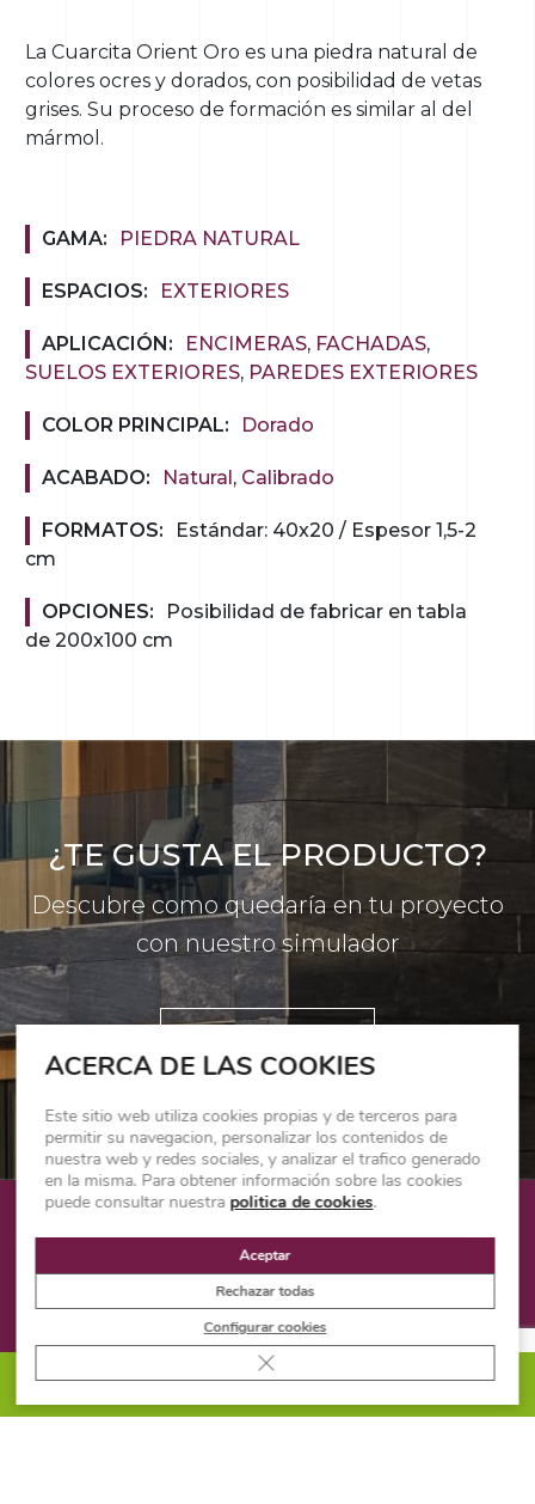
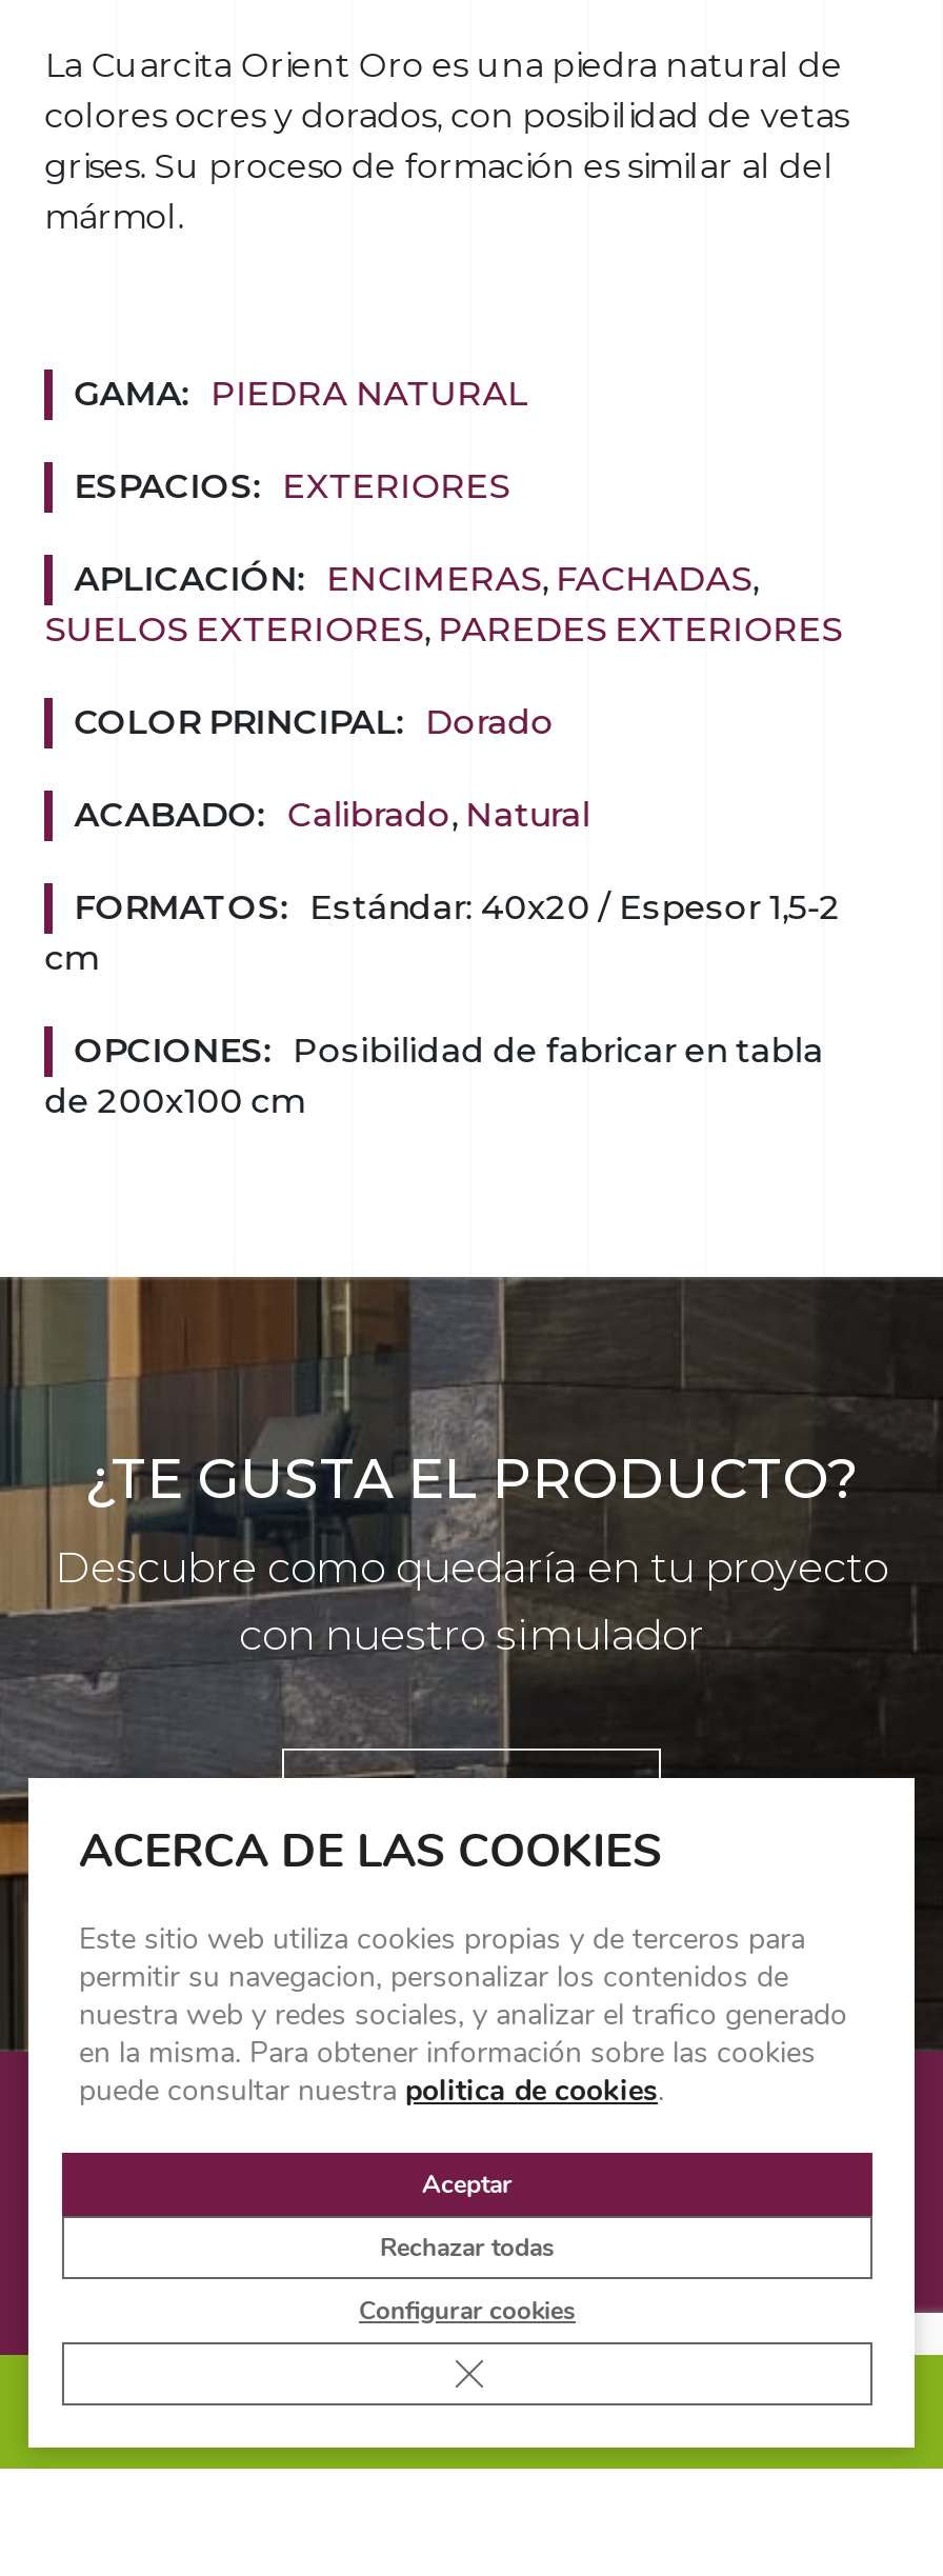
- ACABADO: Natural, Calibrado
+ ACABADO: Calibrado, Natural
